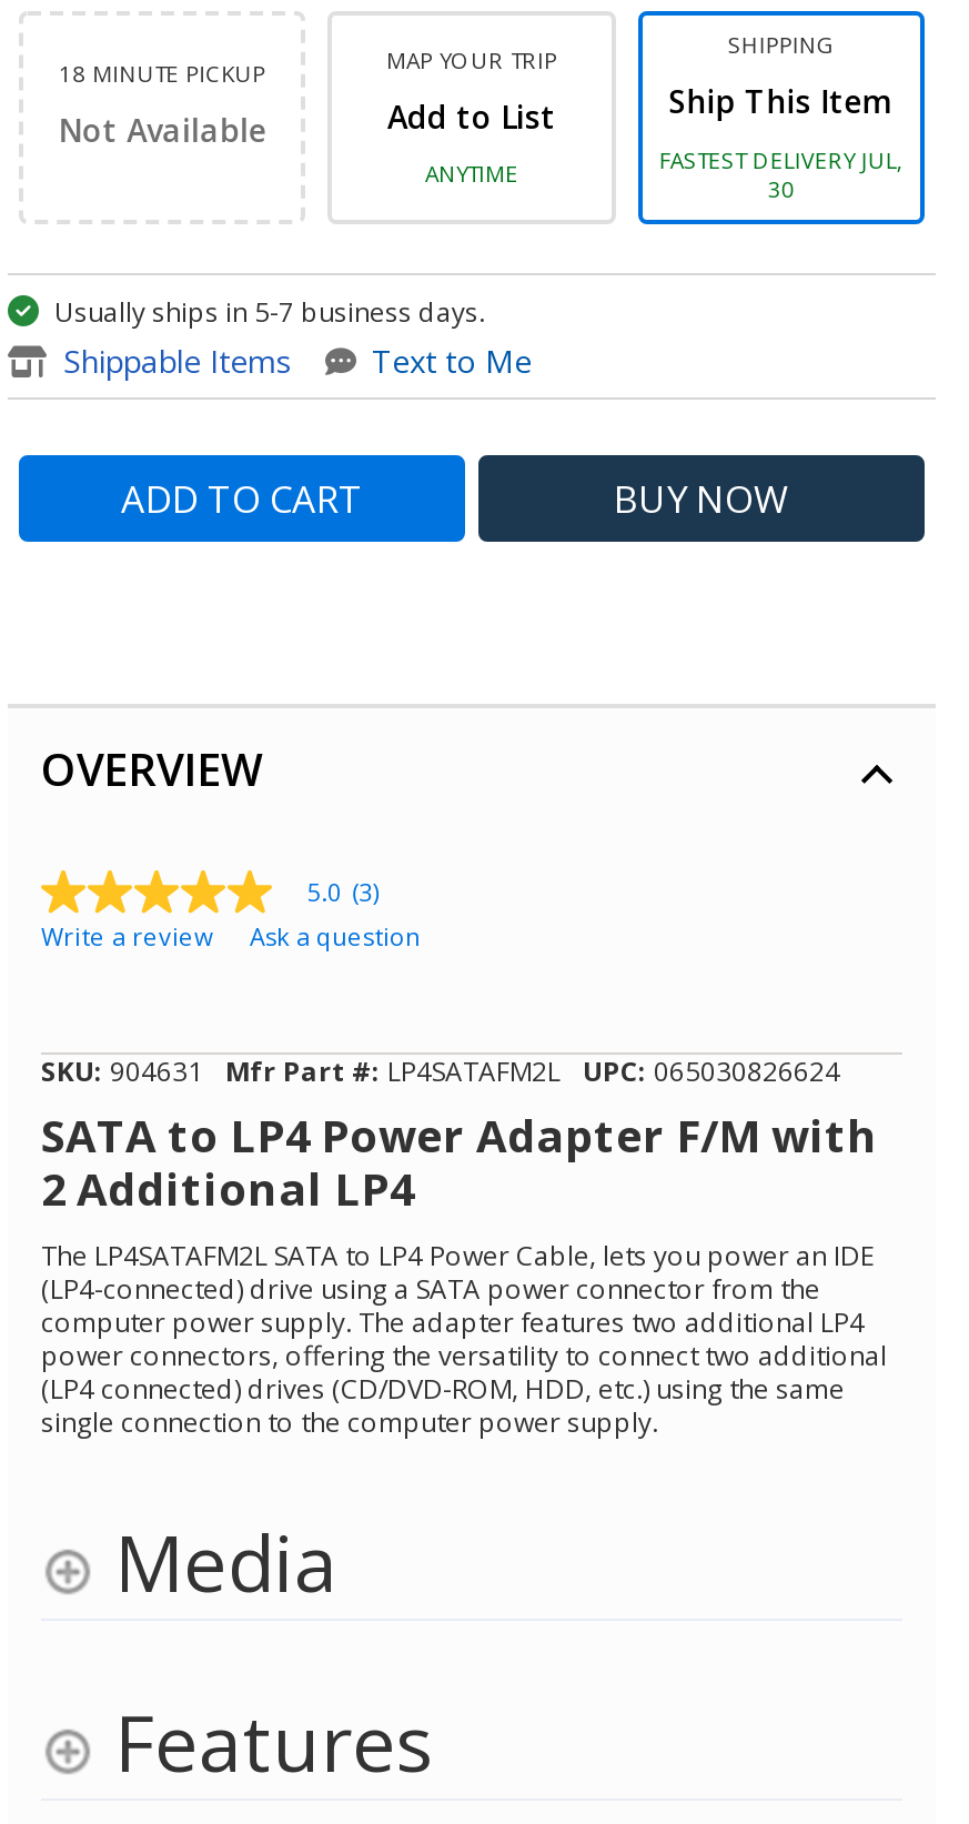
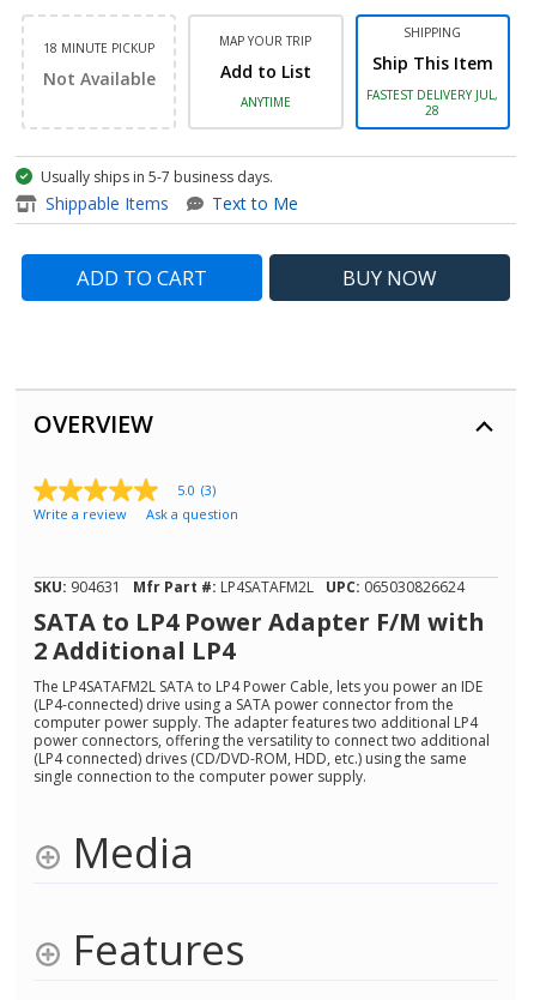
- 30
+ 28
